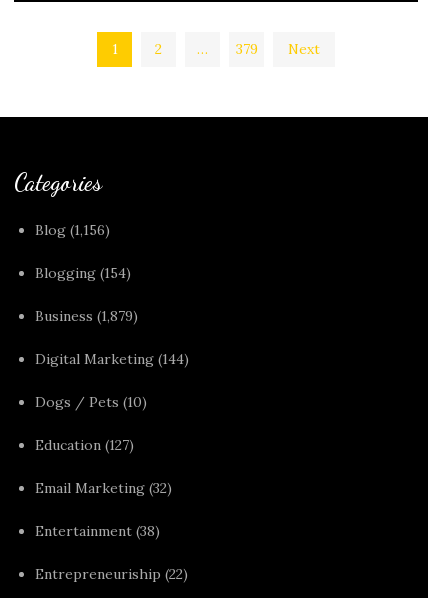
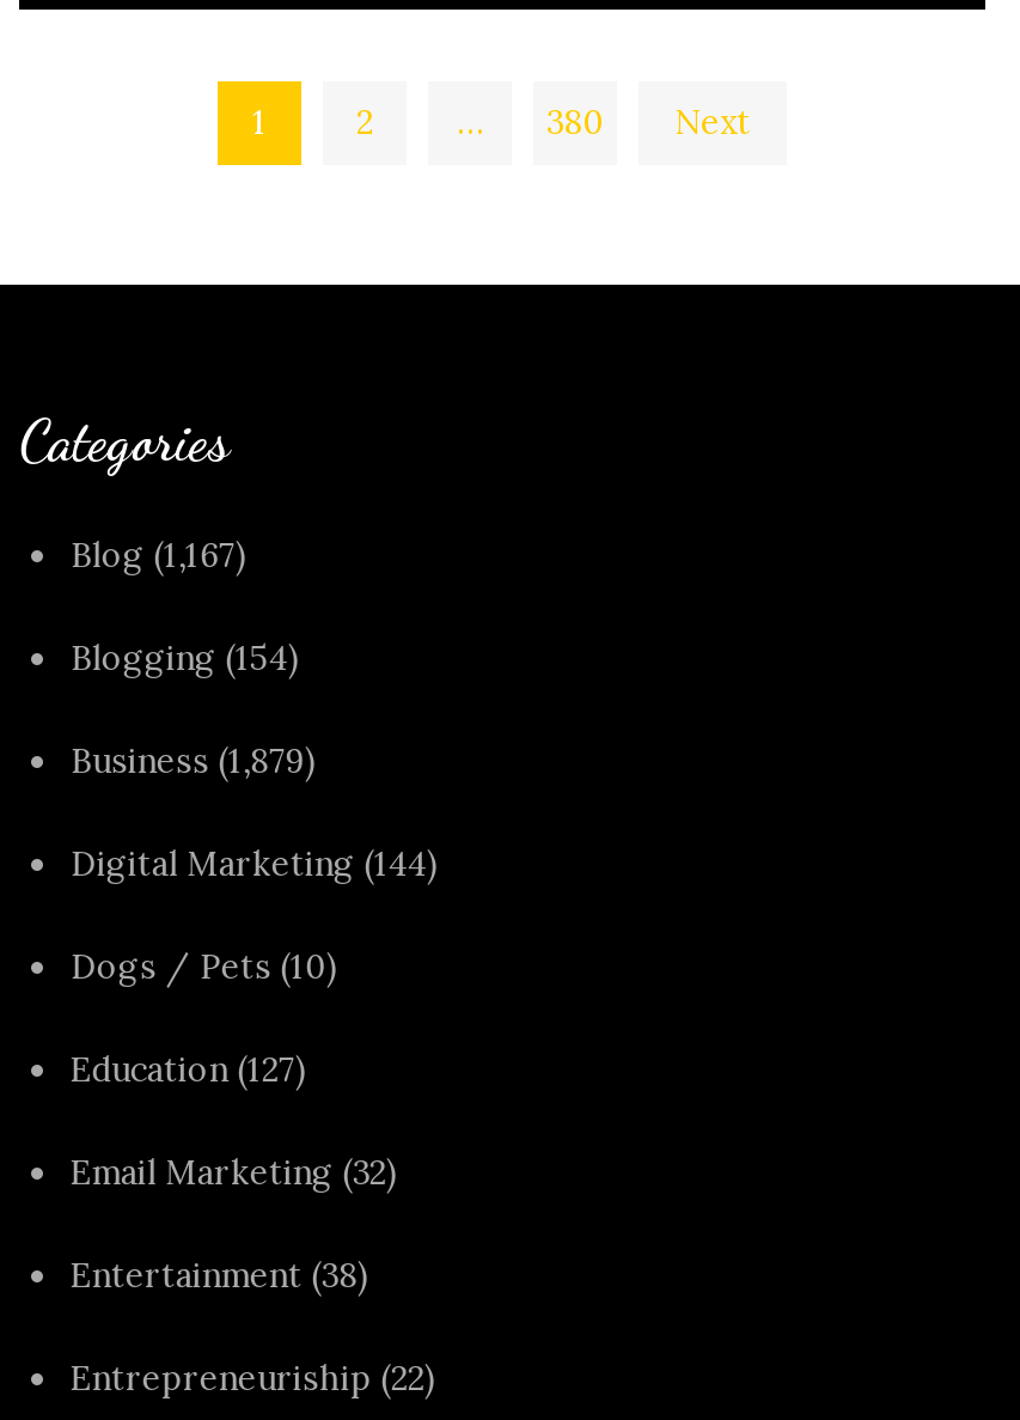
- 379
+ 380

- Blog (1,156)
+ Blog (1,167)
